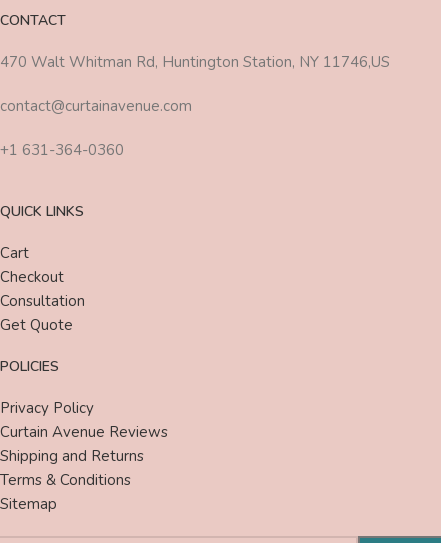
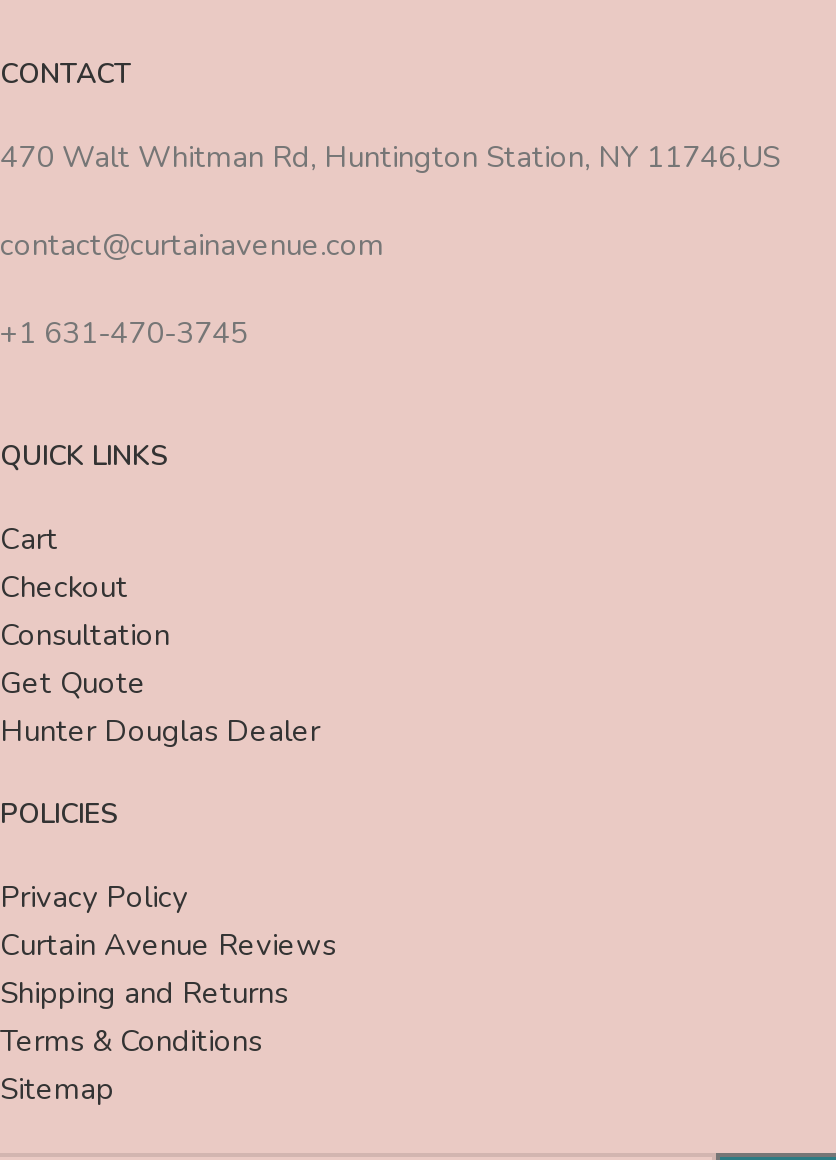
- +1 631-364-0360
+ +1 631-470-3745

+ Hunter Douglas Dealer
